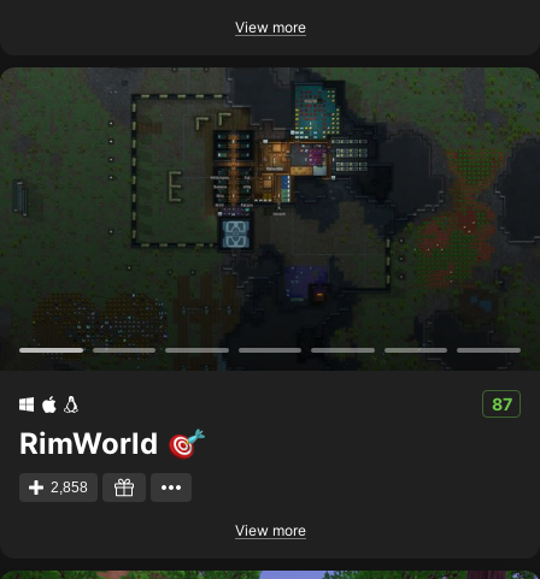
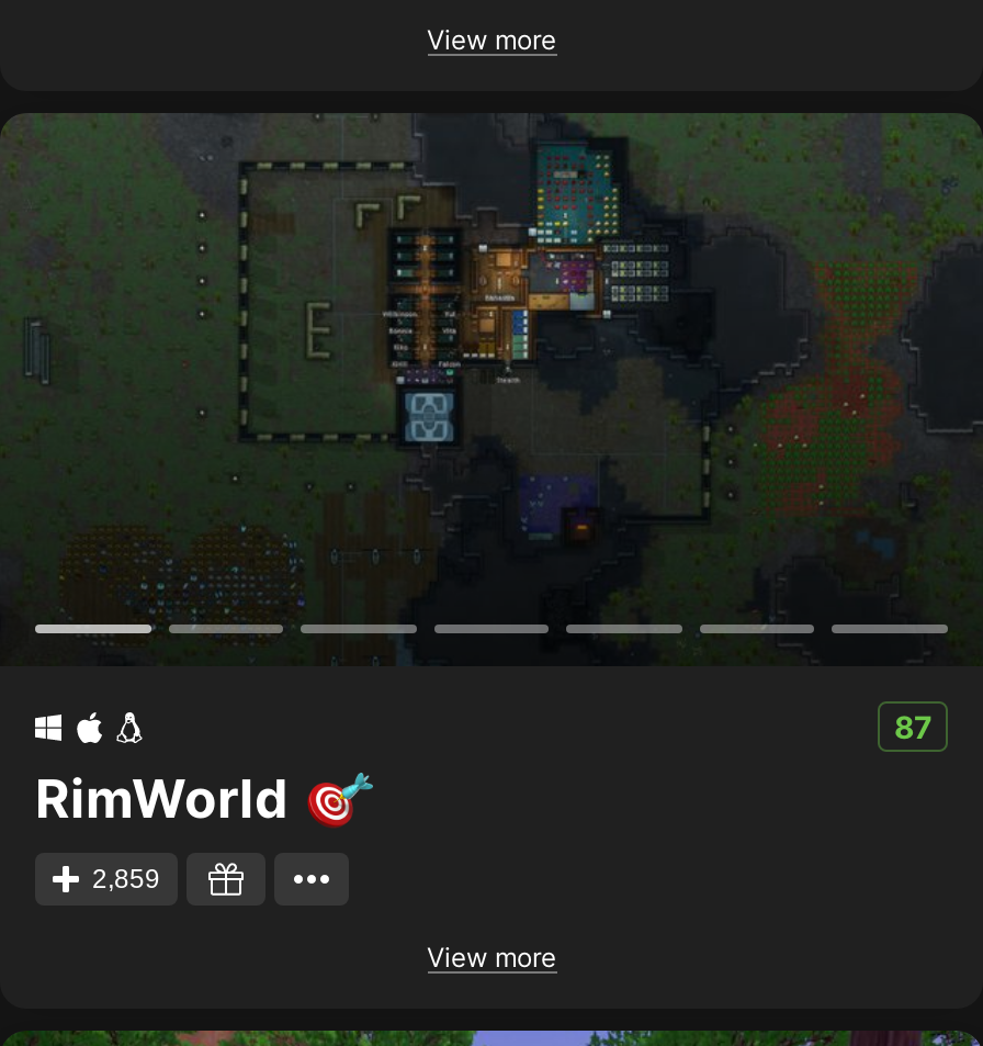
- 2,858
+ 2,859
